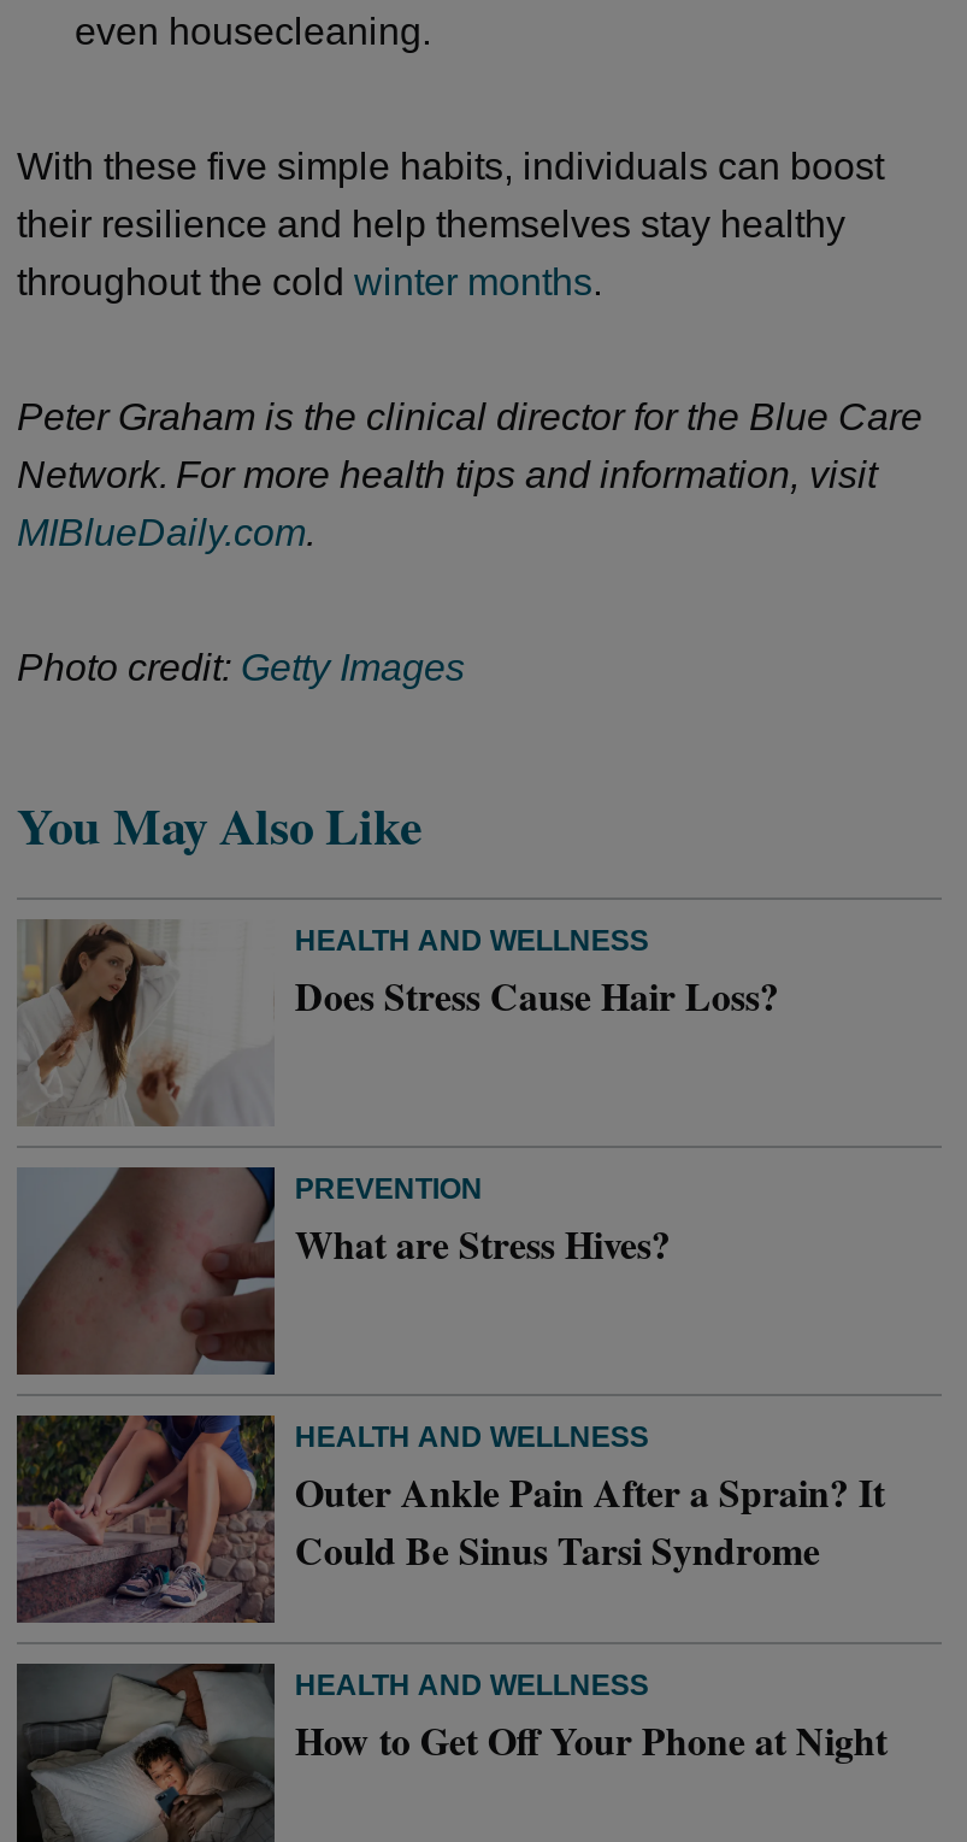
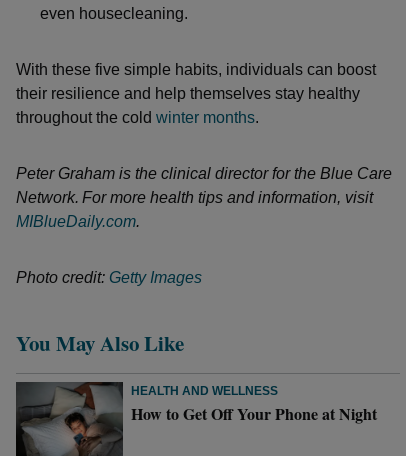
- [image]
- Does Stress Cause Hair Loss?

- [image]
- PREVENTION
- What are Stress Hives?

- [image]
- HEALTH AND WELLNESS
- Outer Ankle Pain After a Sprain? It
- Could Be Sinus Tarsi Syndrome
- HEALTH AND WELLNESS
